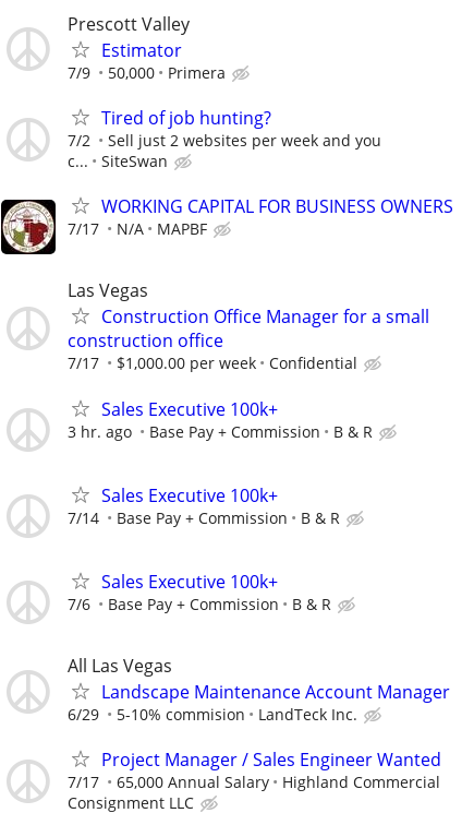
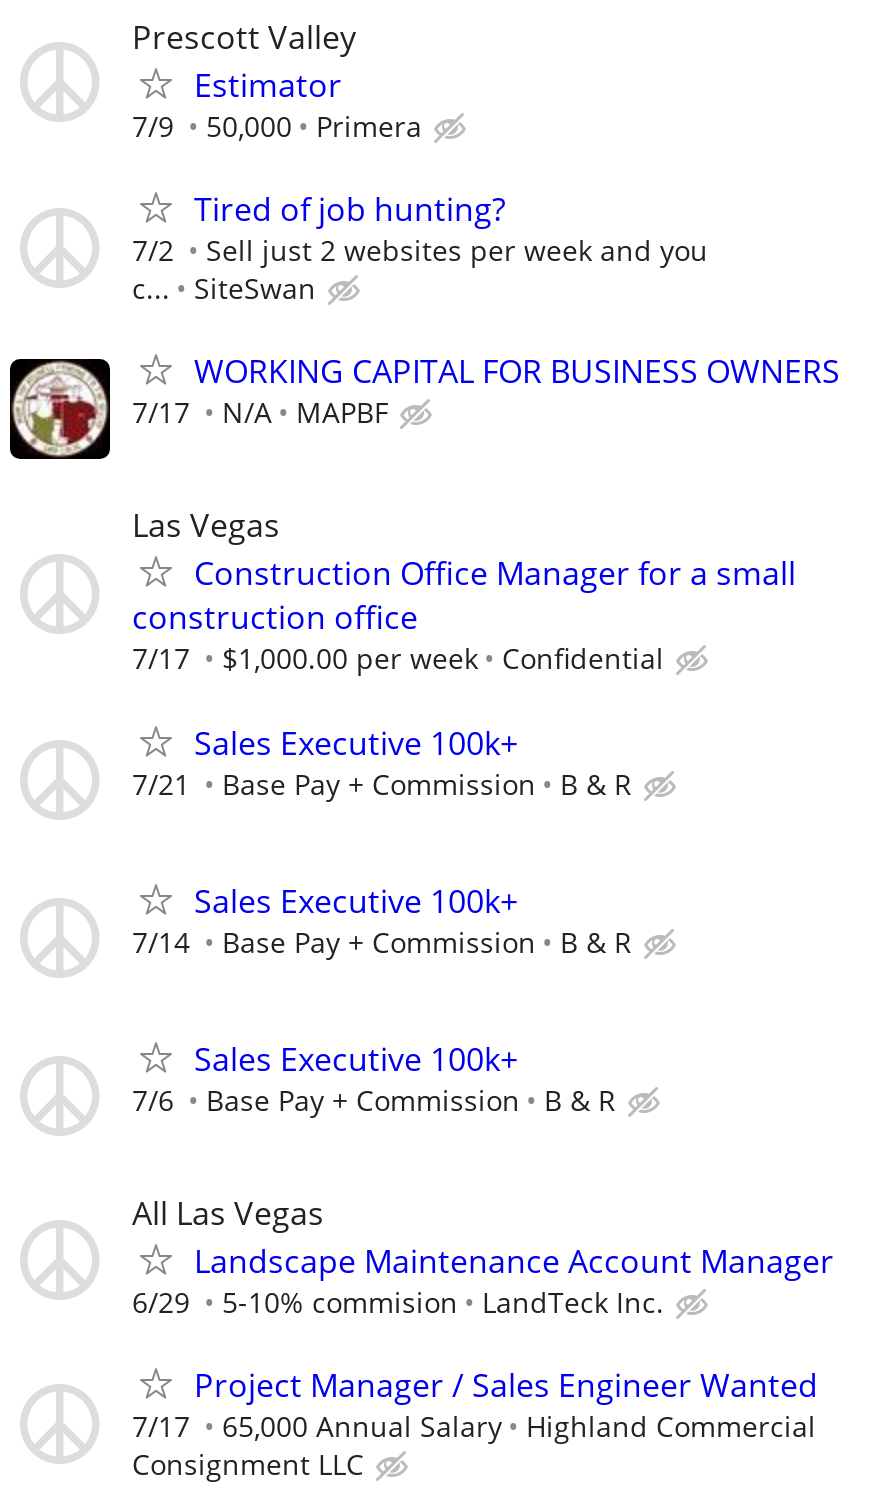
- 3 hr. ago Base Pay + Commission B & R
+ 7/21 Base Pay + Commission B & R
